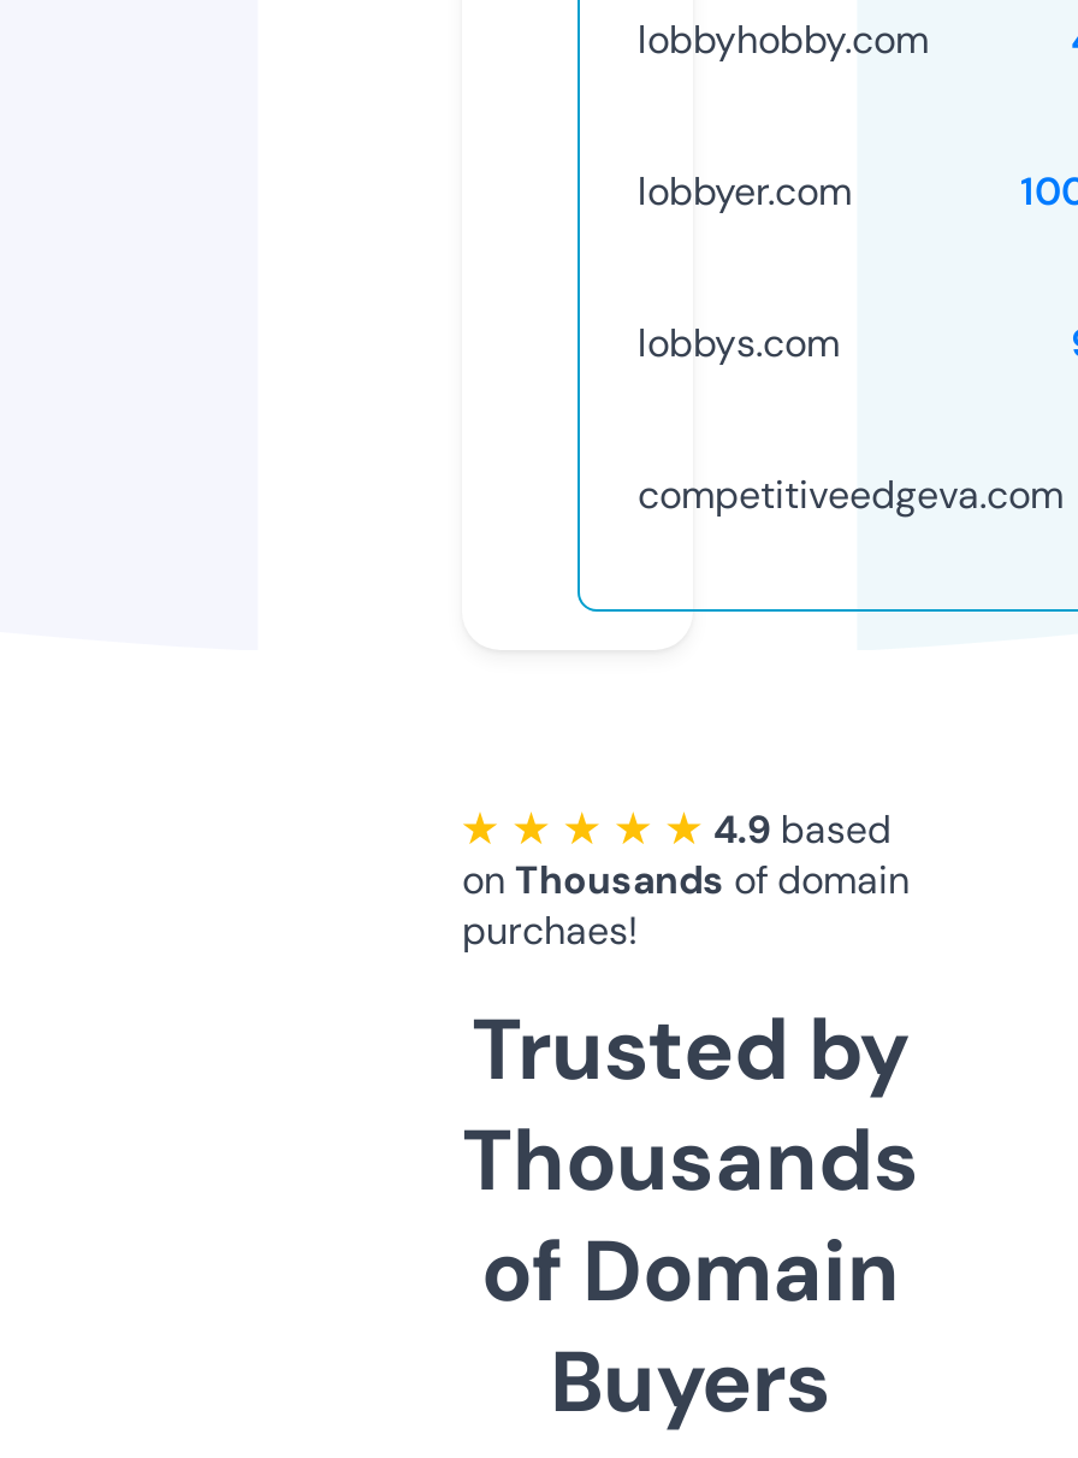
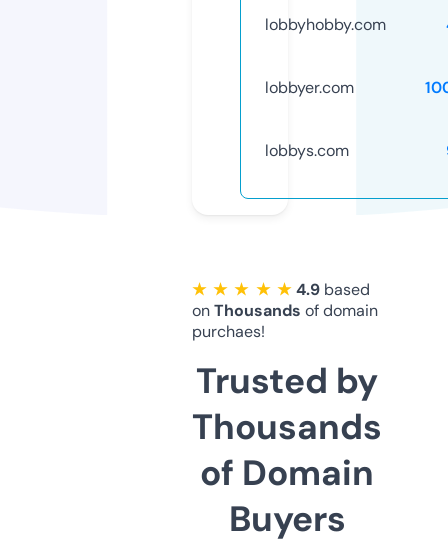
- competitiveedgeva.com
